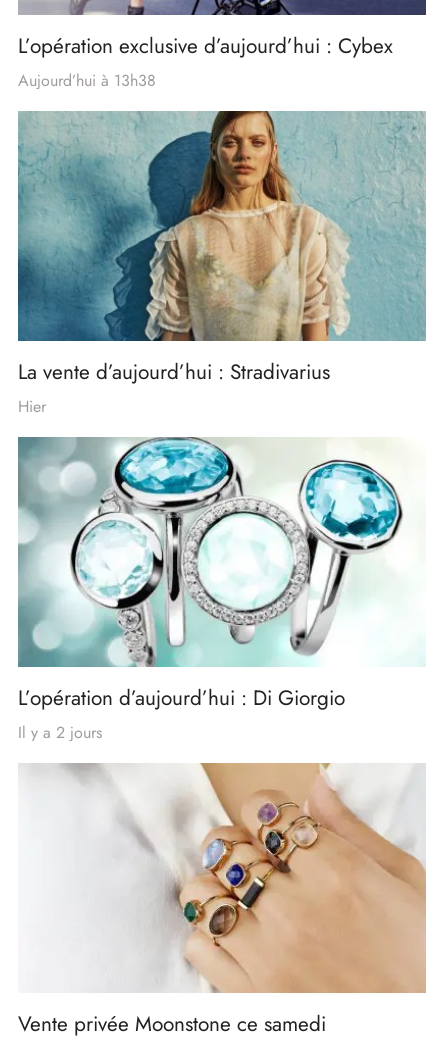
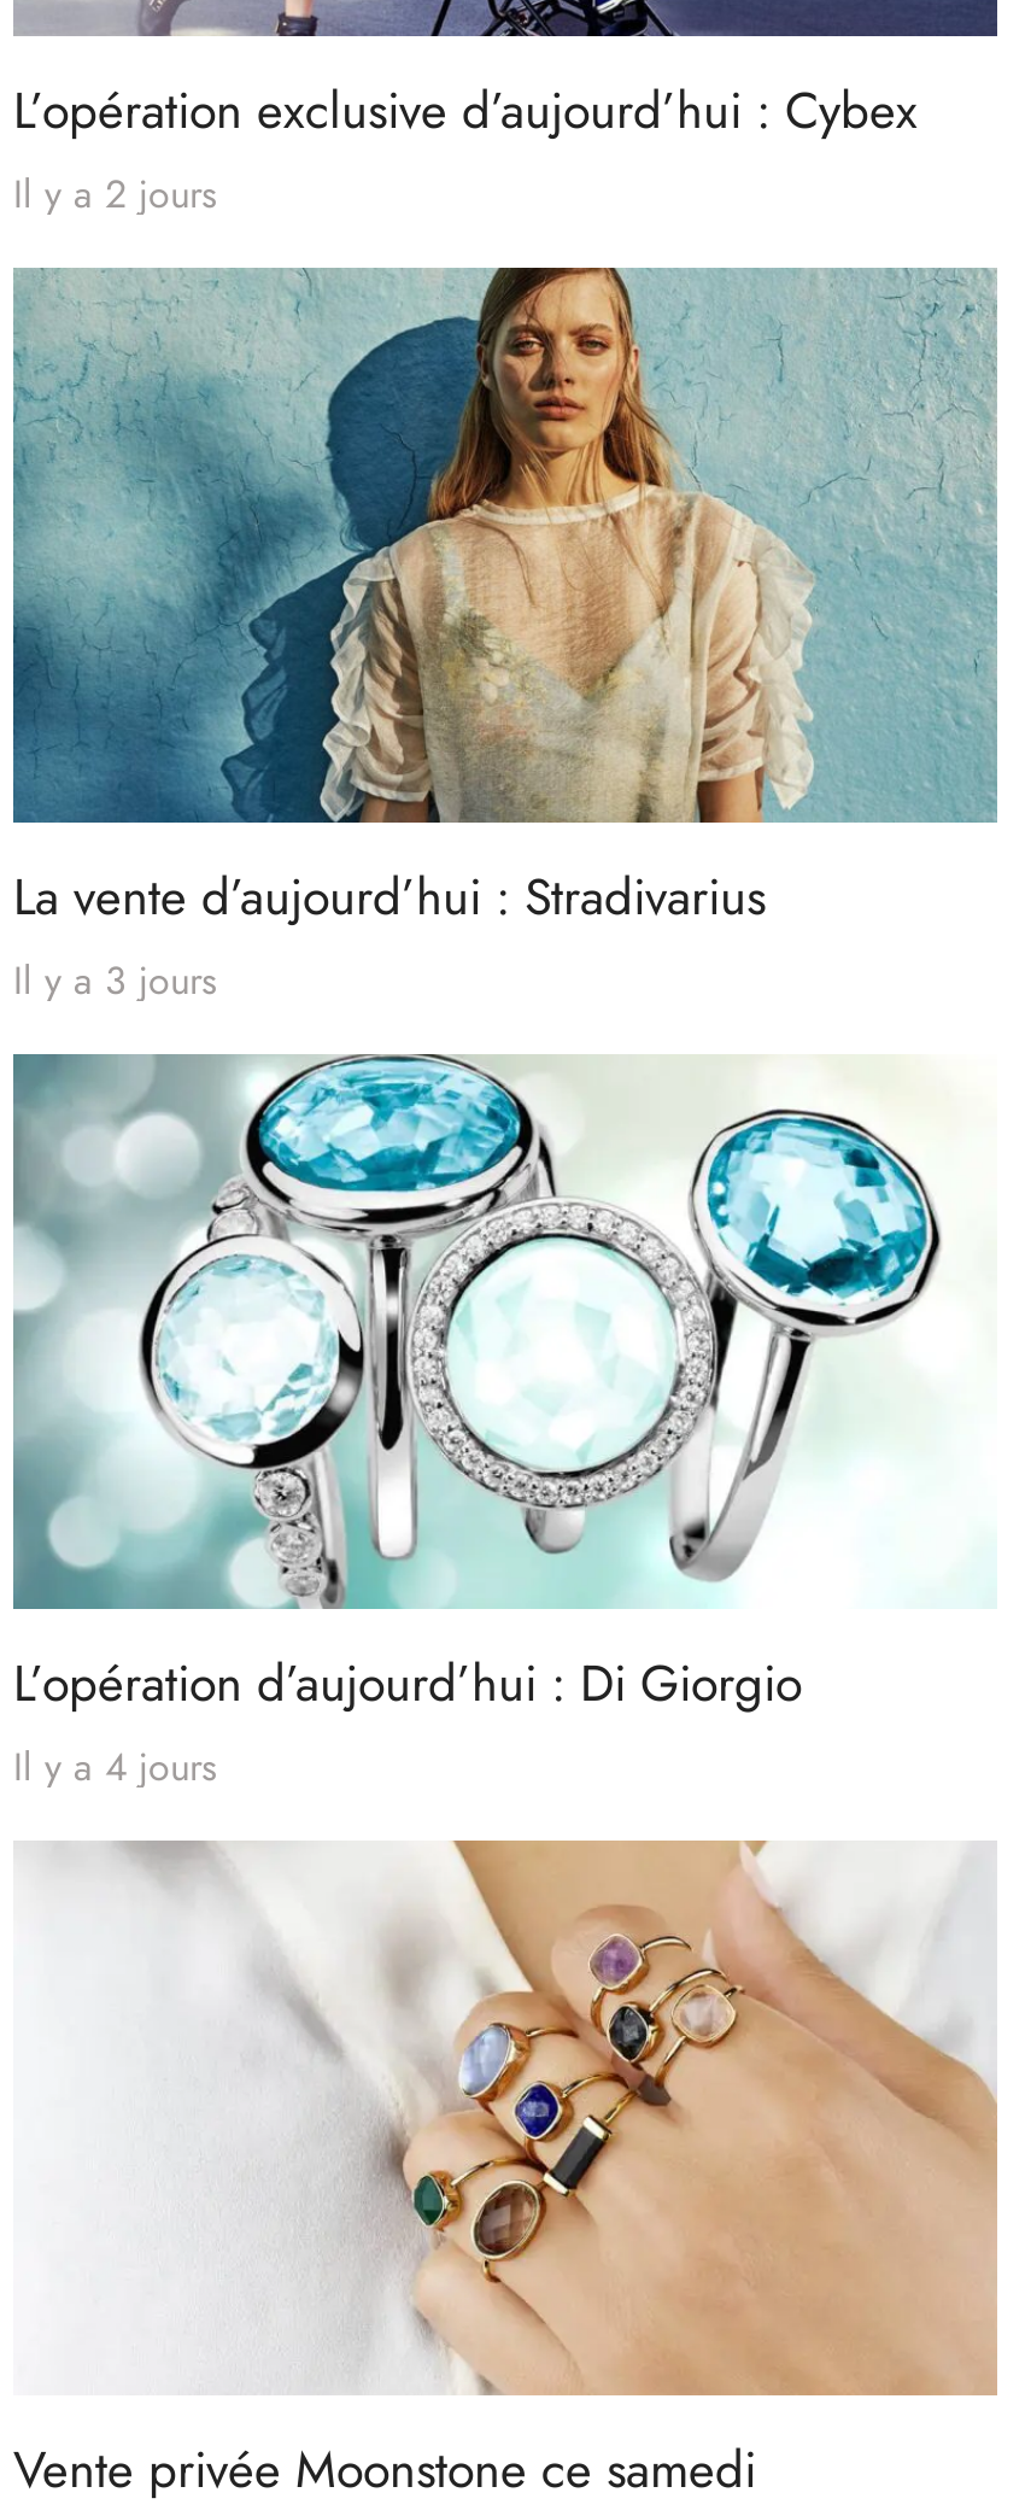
- Aujourd’hui à 13h38
+ Il y a 2 jours

- Hier
+ Il y a 3 jours

- Il y a 2 jours
+ Il y a 4 jours
